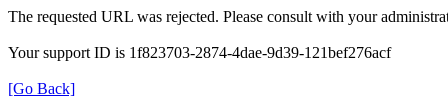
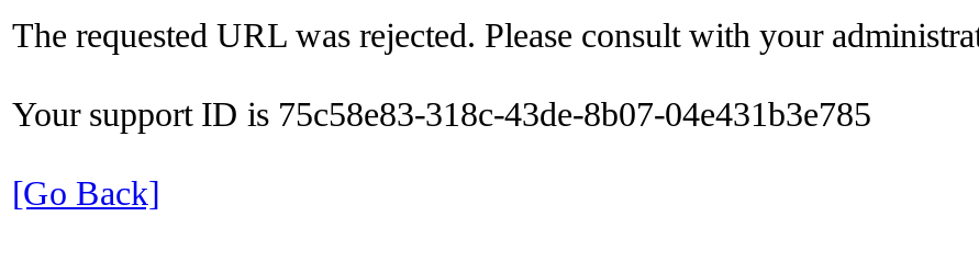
- Your support ID is 1f823703-2874-4dae-9d39-121bef276acf
+ Your support ID is 75c58e83-318c-43de-8b07-04e431b3e785
